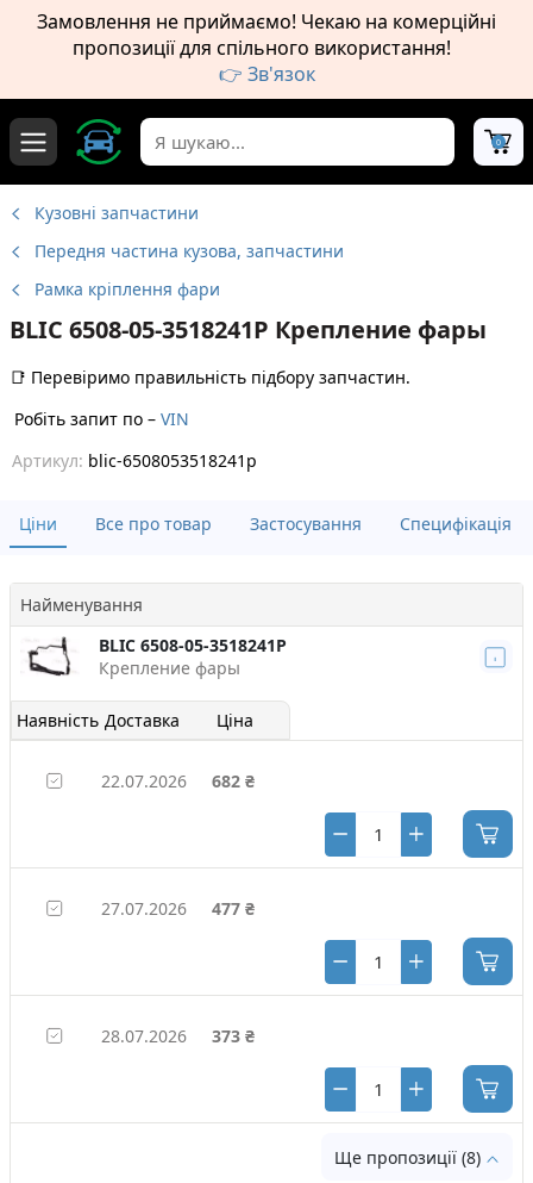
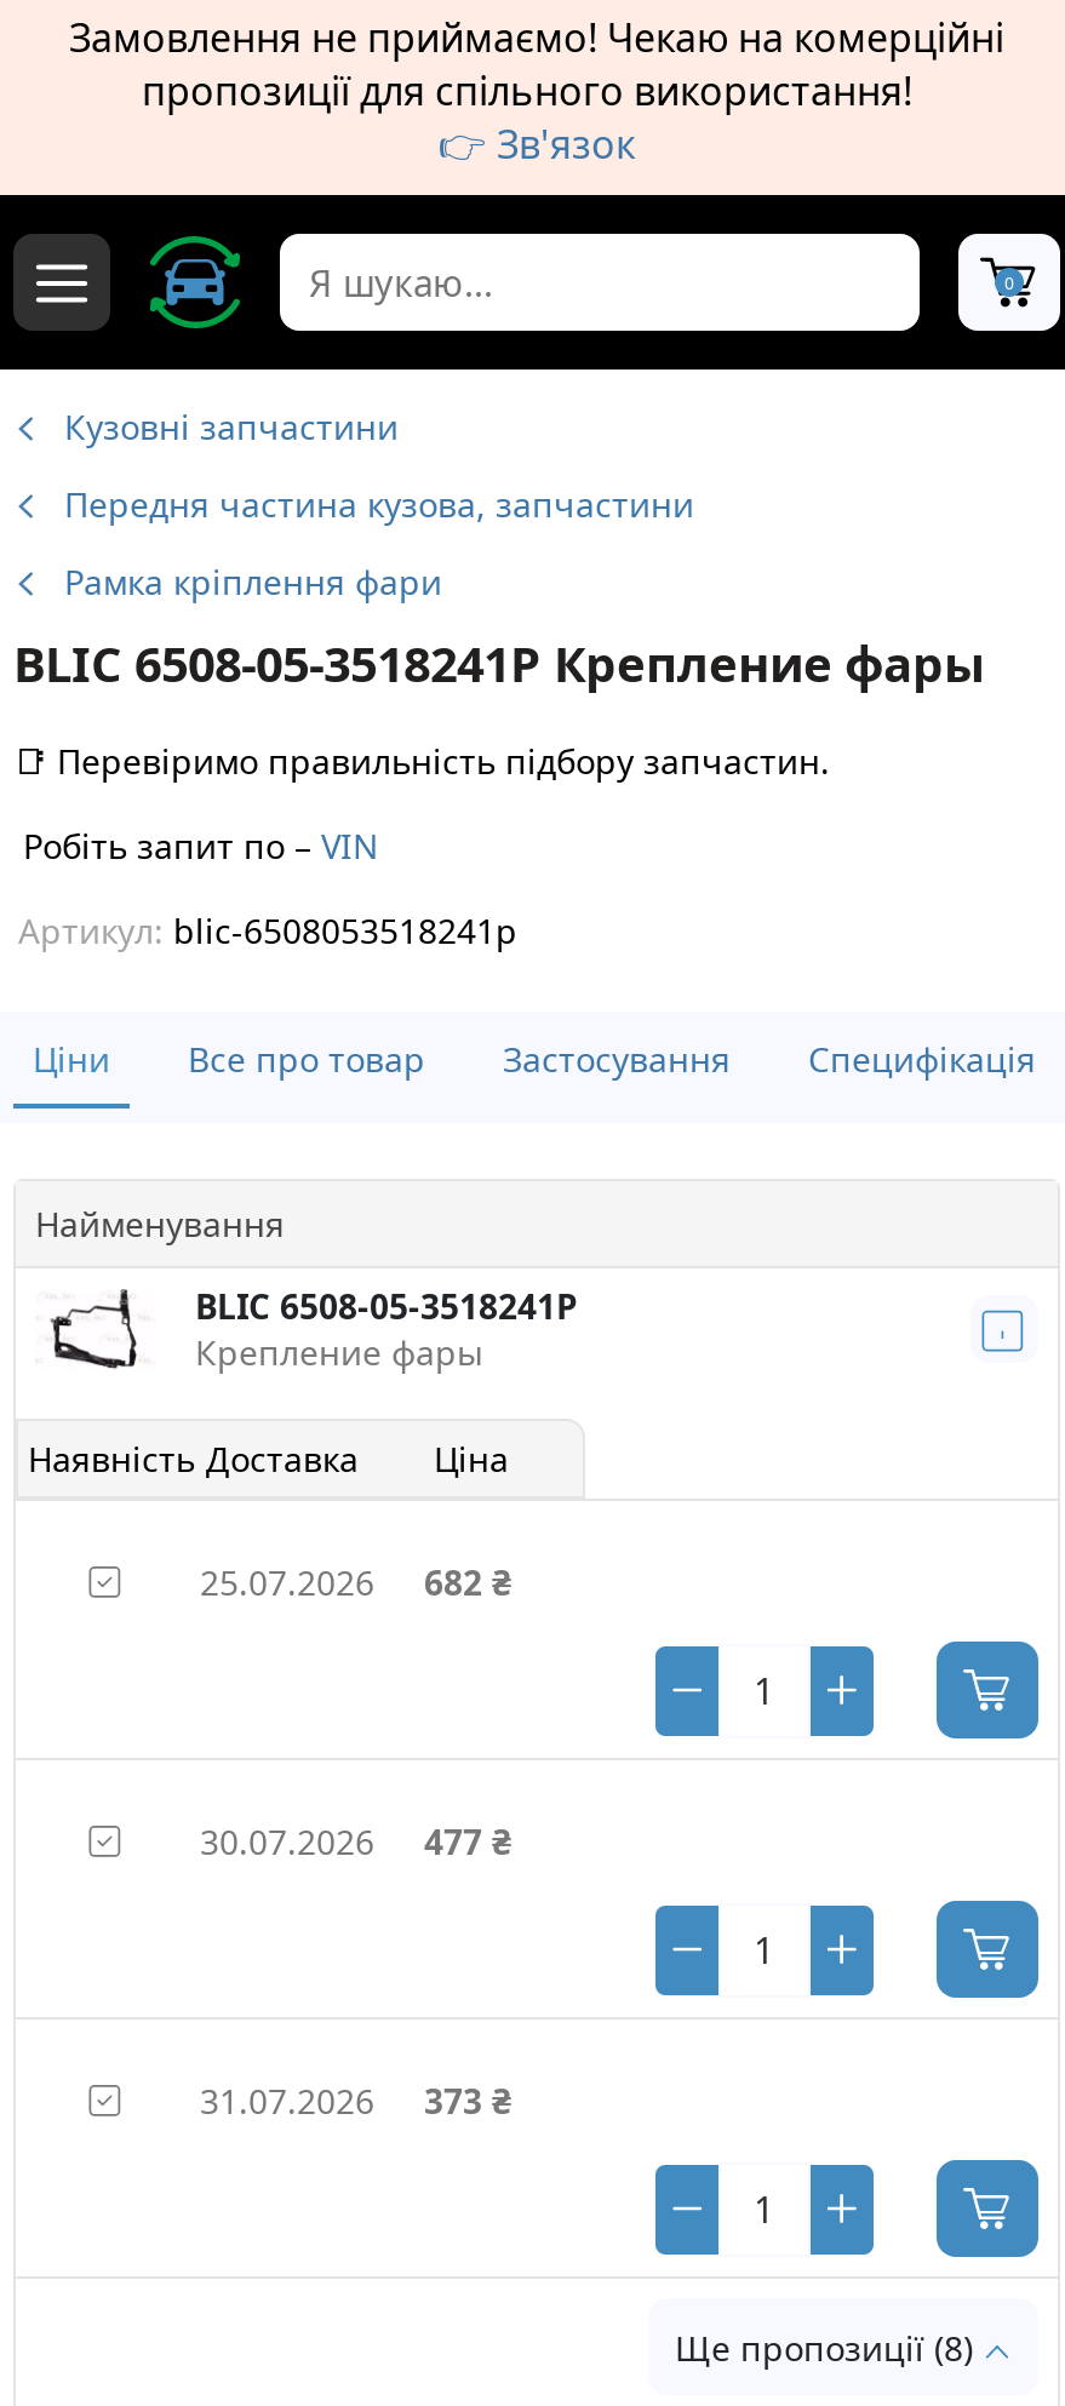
- 22.07.2026 682 ₴
+ 25.07.2026 682 ₴

- 27.07.2026 477 ₴
+ 30.07.2026 477 ₴

- 28.07.2026 373 ₴
+ 31.07.2026 373 ₴
